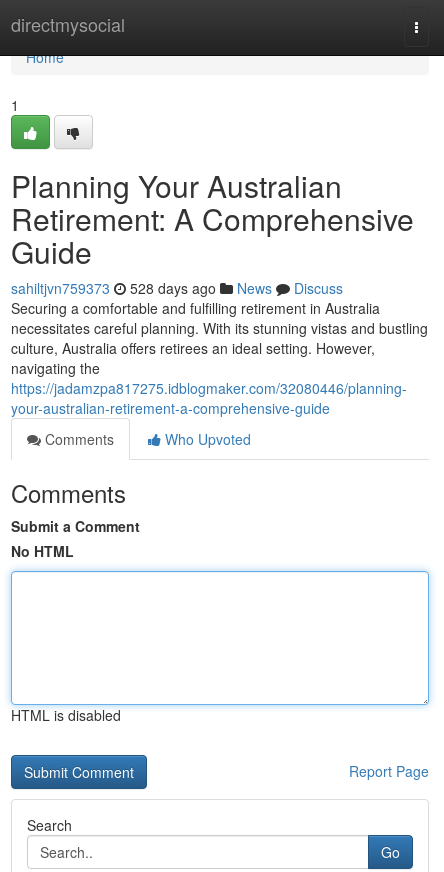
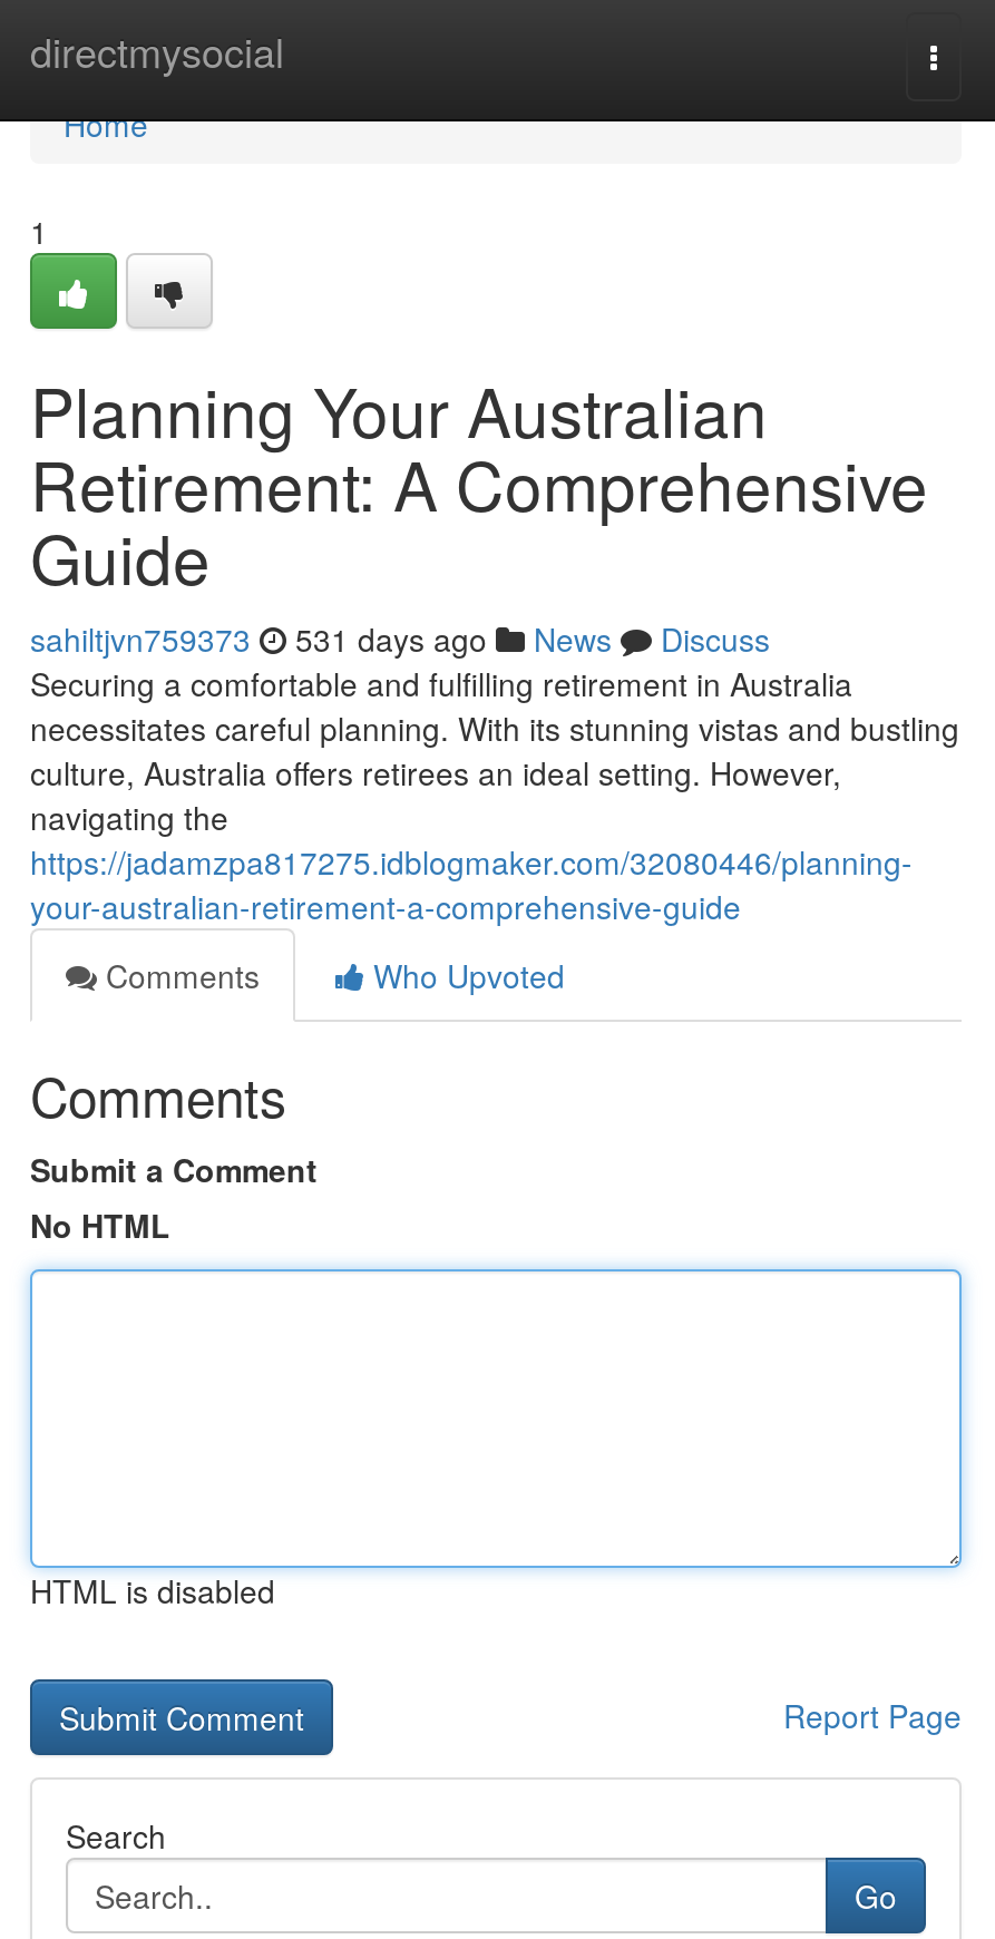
- sahiltjvn759373 528 days ago News Discuss
+ sahiltjvn759373 531 days ago News Discuss
